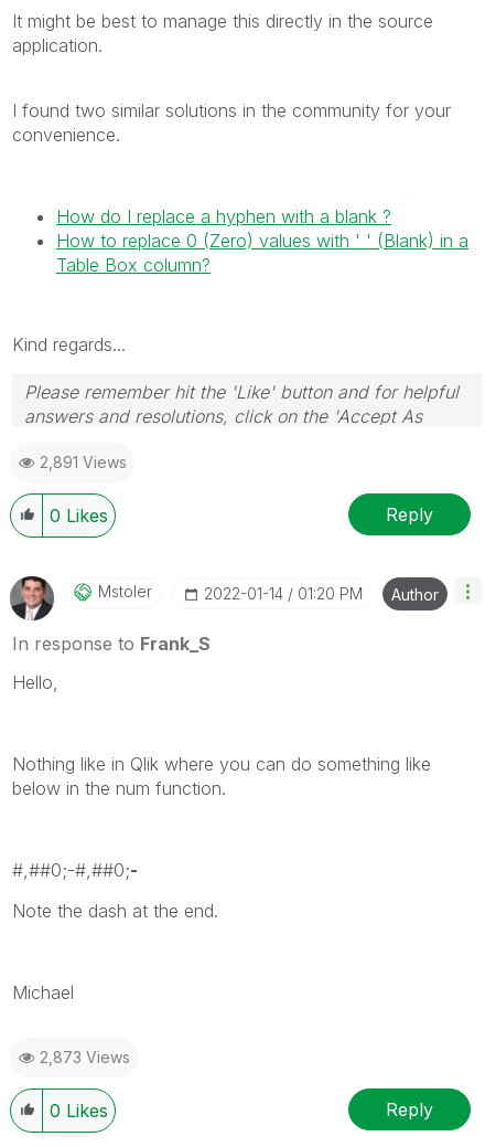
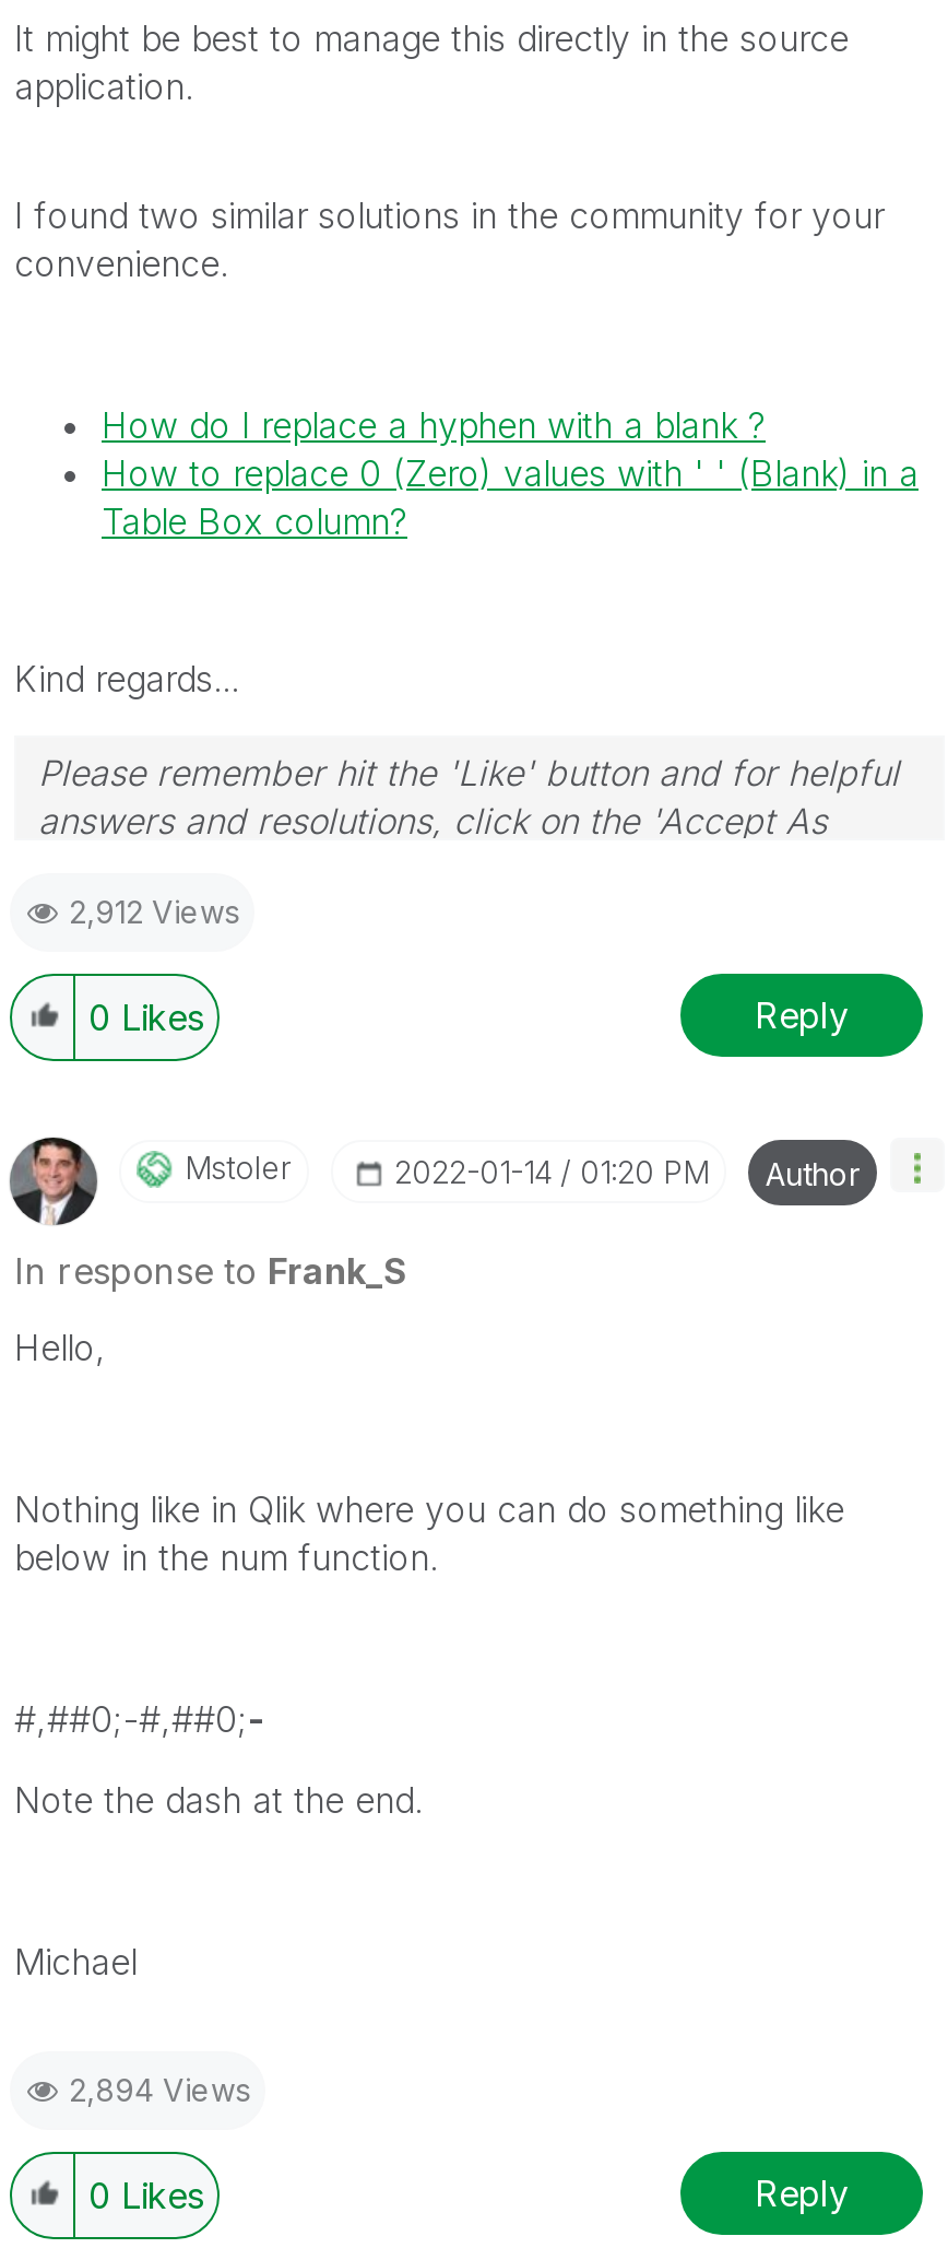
- 2,891 Views
+ 2,912 Views

- 2,873 Views
+ 2,894 Views
